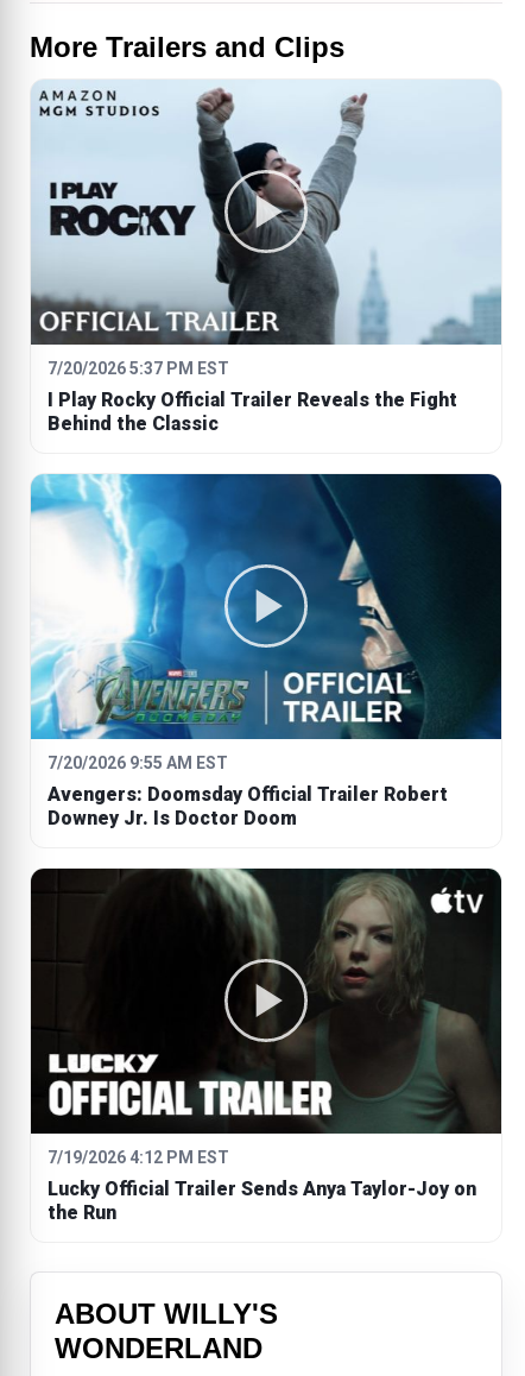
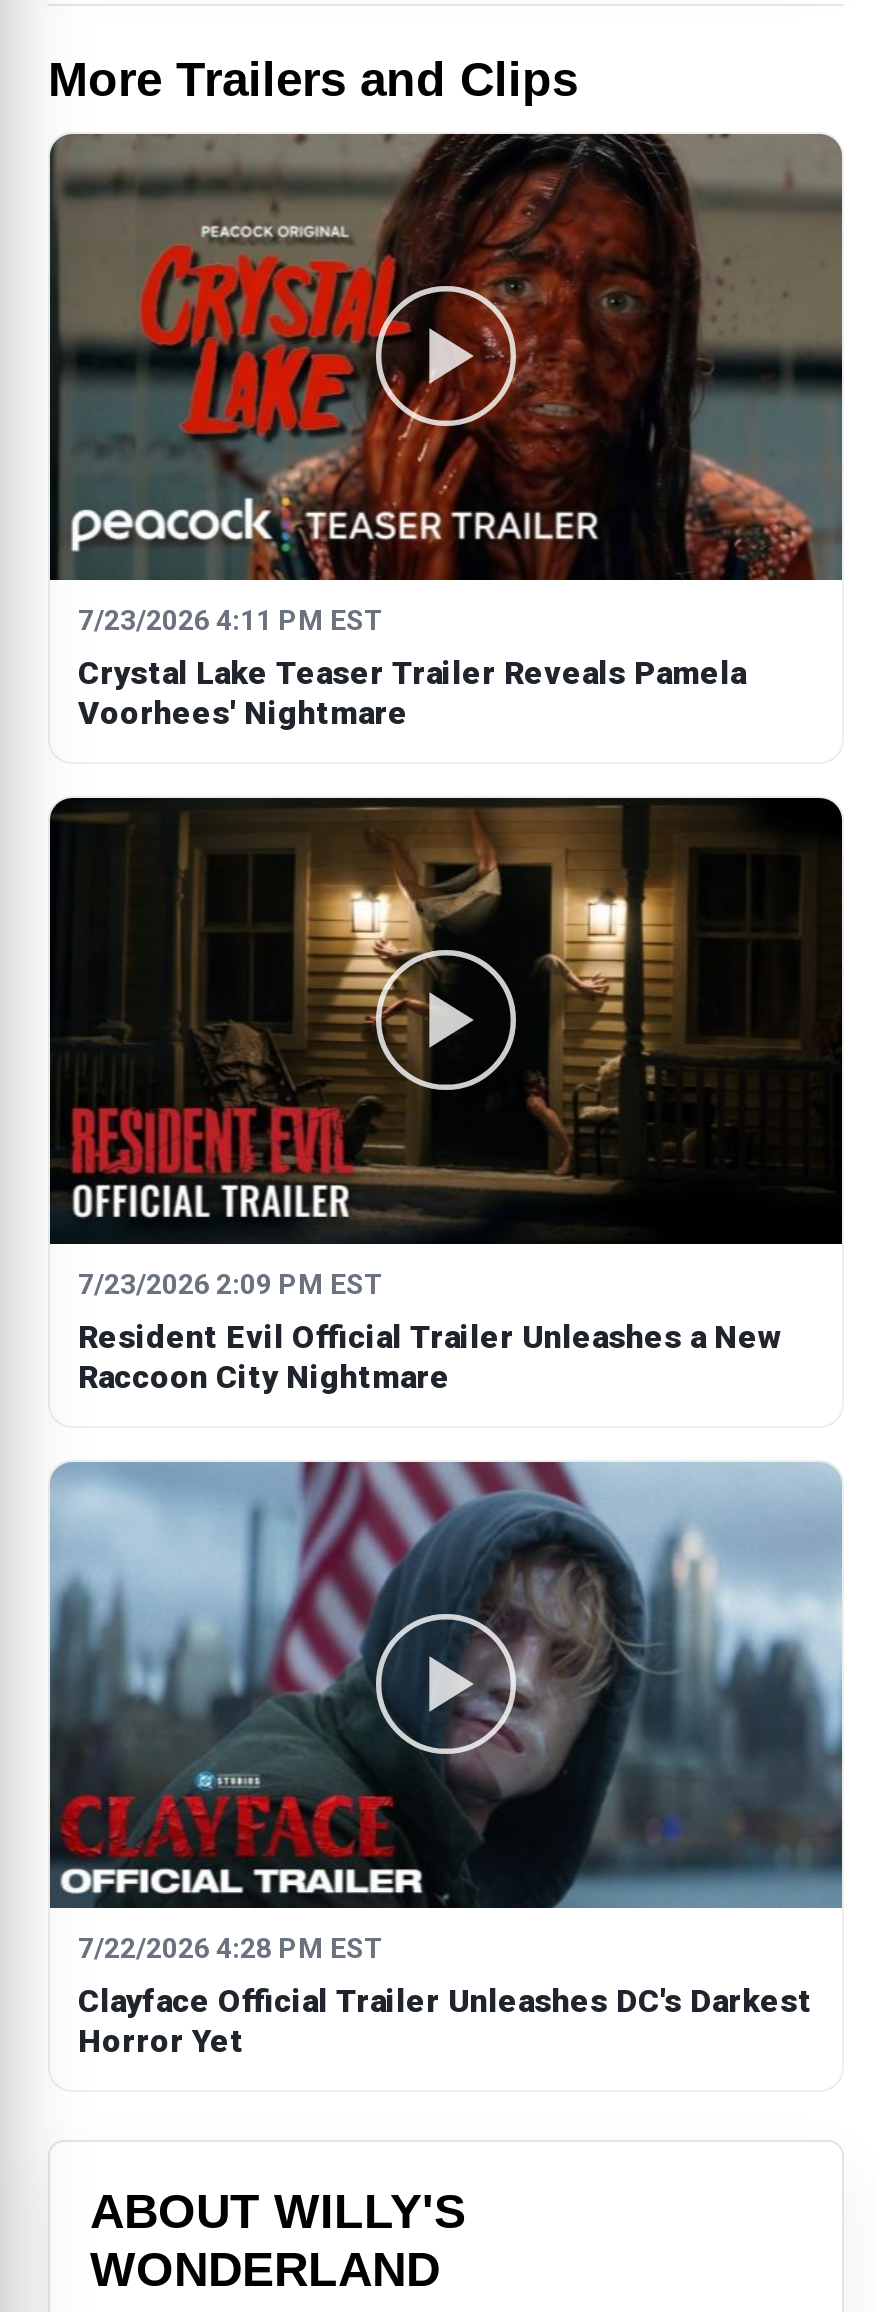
- [image]
- 7/20/2026 5:37 PM EST
+ [image]
+ 7/23/2026 4:11 PM EST

- I Play Rocky Official Trailer Reveals the Fight
- Behind the Classic
+ Crystal Lake Teaser Trailer Reveals Pamela
+ Voorhees' Nightmare

- [image]
- 7/20/2026 9:55 AM EST
+ [image]
+ 7/23/2026 2:09 PM EST

- Avengers: Doomsday Official Trailer Robert
- Downey Jr. Is Doctor Doom
+ Resident Evil Official Trailer Unleashes a New
+ Raccoon City Nightmare

- [image]
- 7/19/2026 4:12 PM EST
+ [image]
+ 7/22/2026 4:28 PM EST

- Lucky Official Trailer Sends Anya Taylor-Joy on
- the Run
+ Clayface Official Trailer Unleashes DC's Darkest
+ Horror Yet
